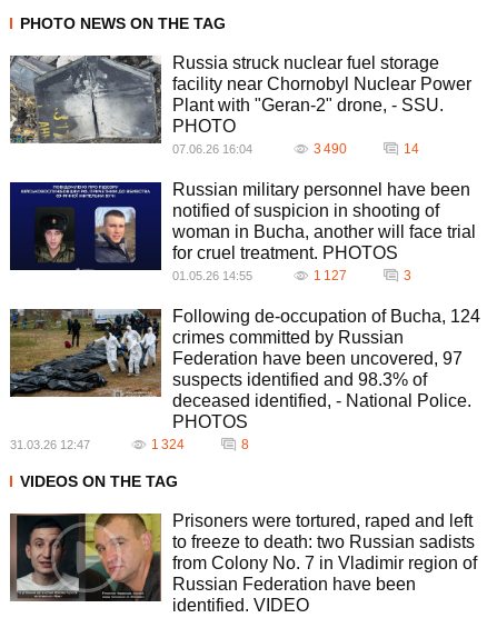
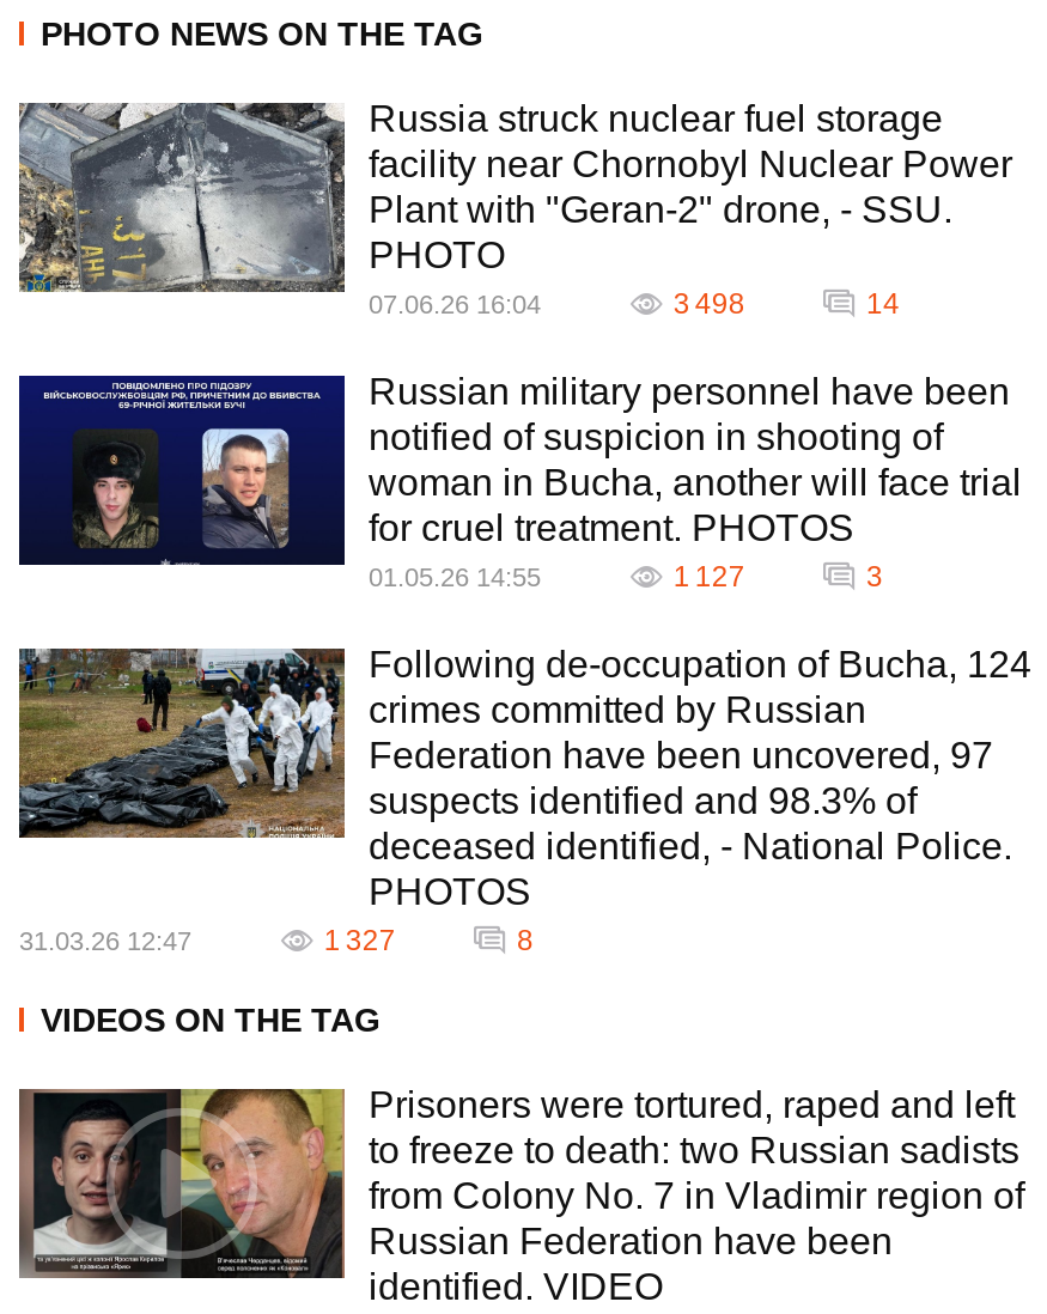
- 3 490
+ 3 498

- 1 324
+ 1 327
